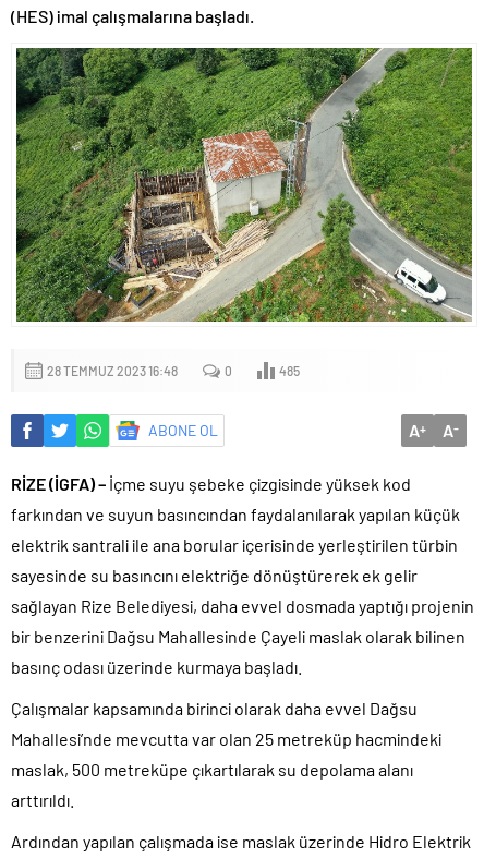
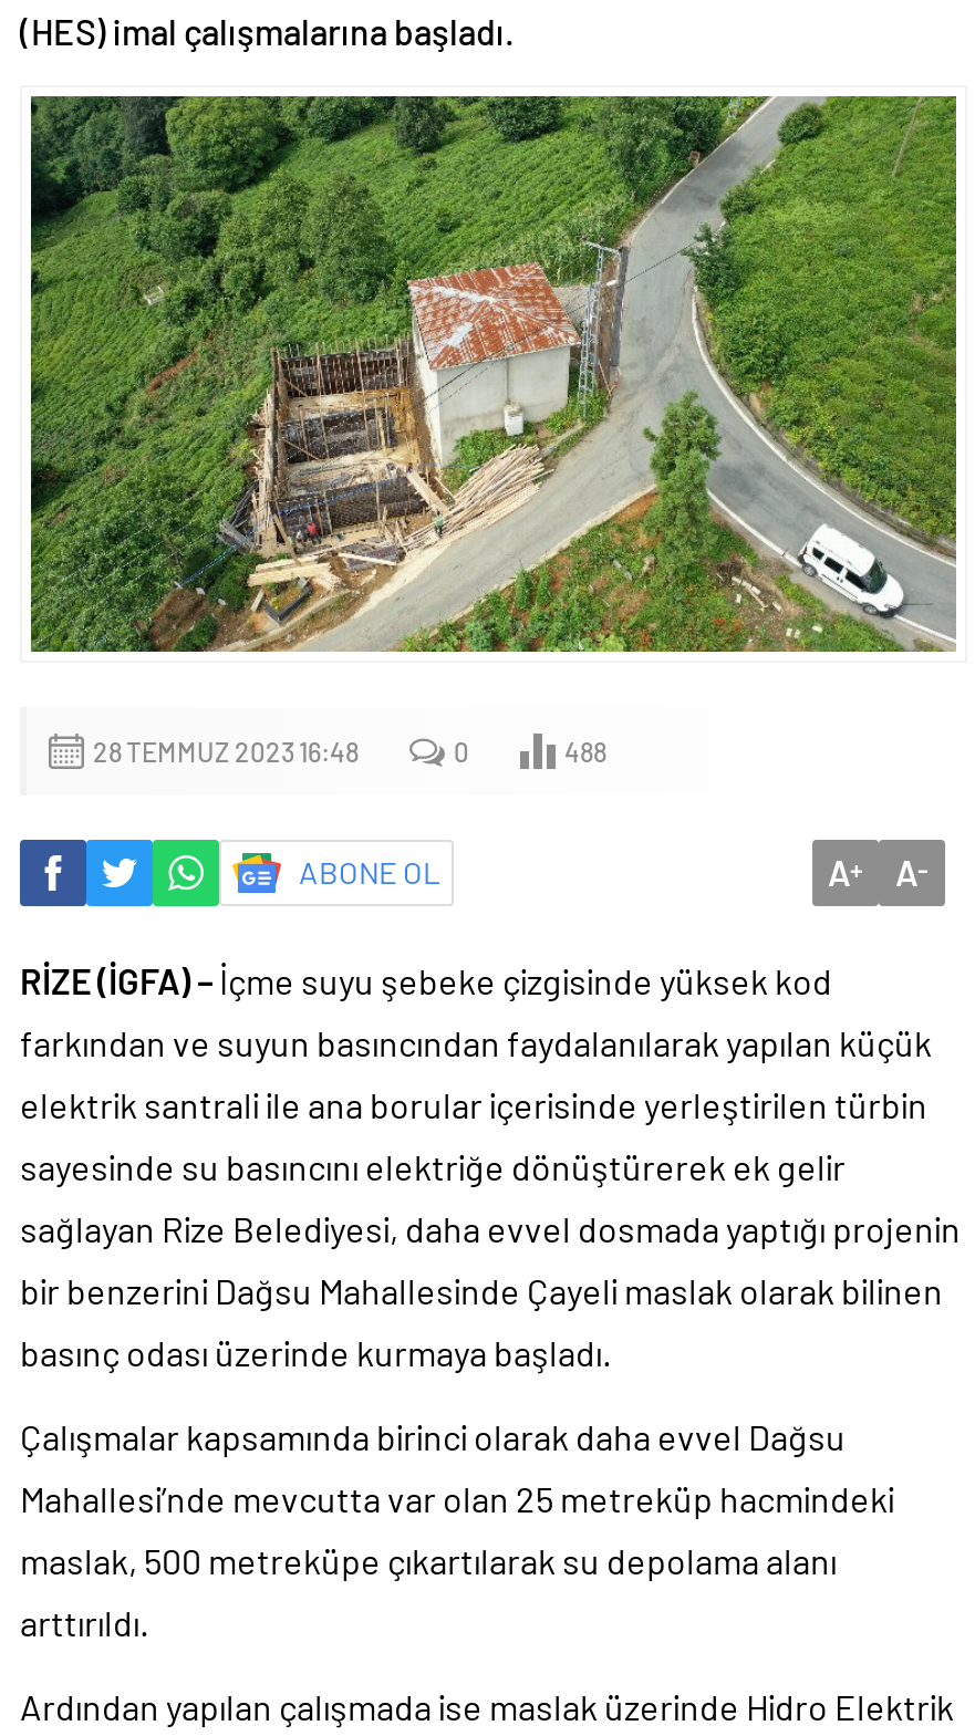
- 485
+ 488
